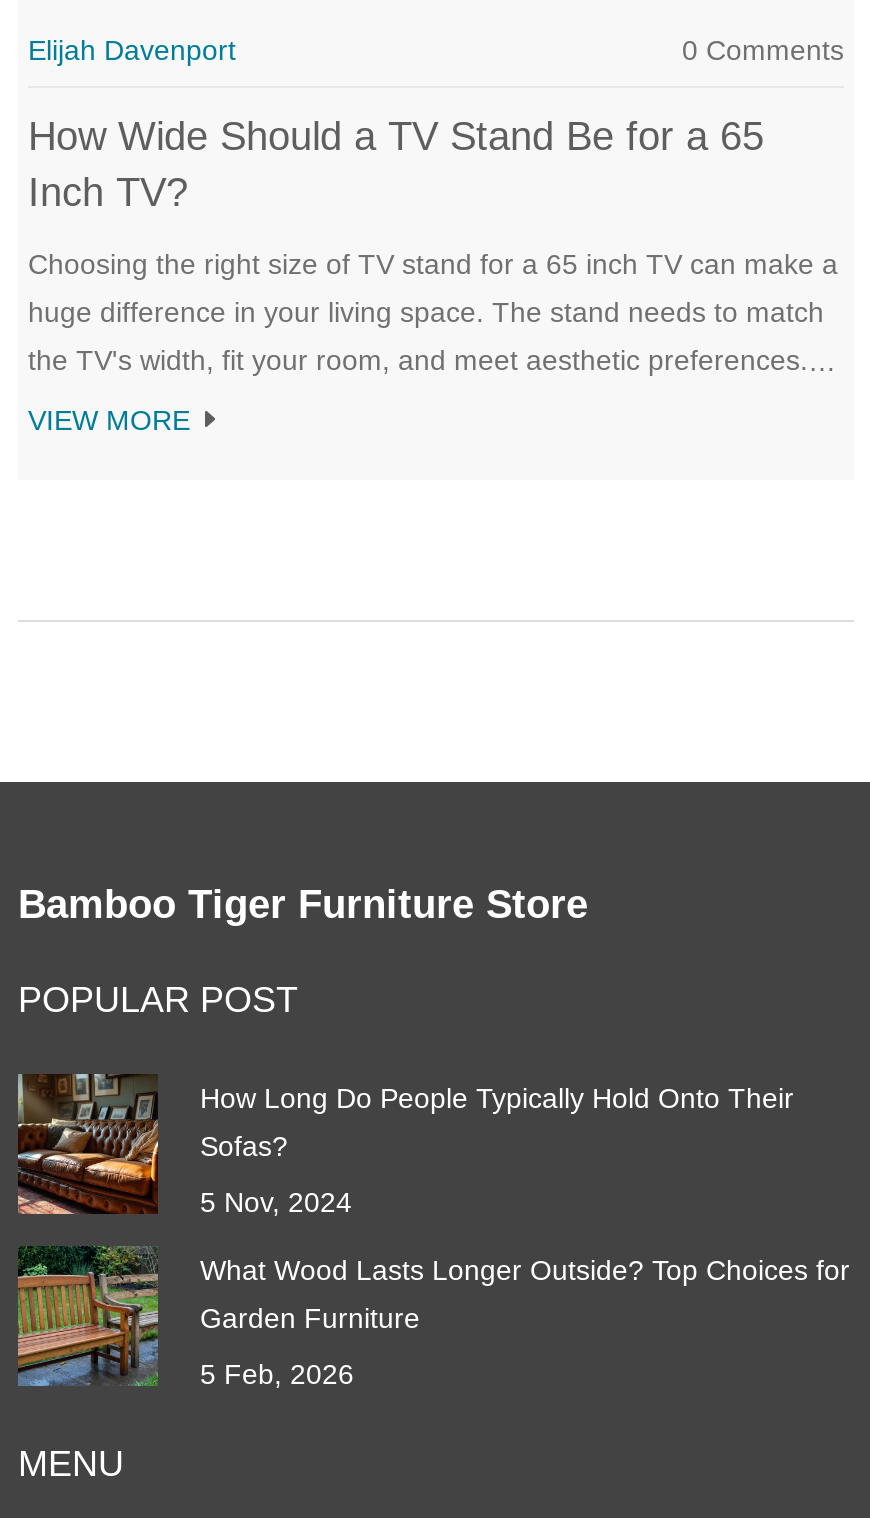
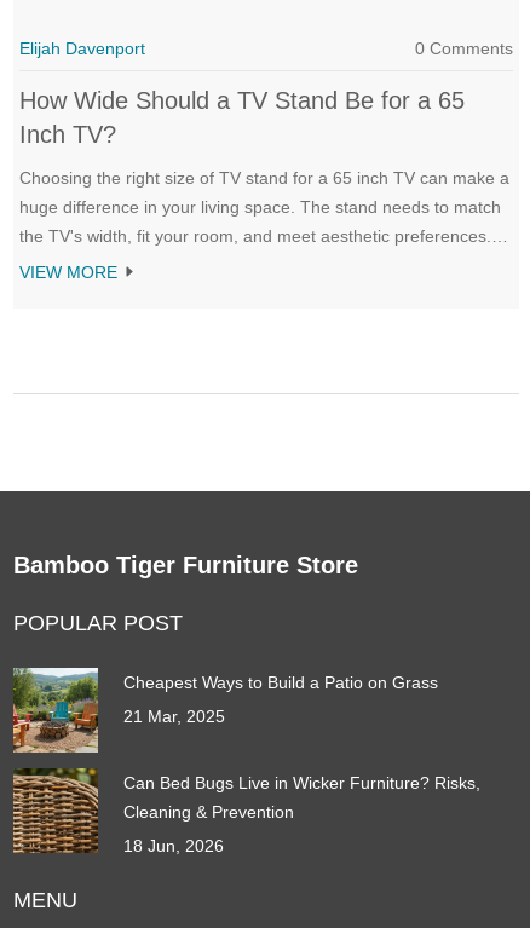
- [image]
- How Long Do People Typically Hold Onto Their
- Sofas?
- 5 Nov, 2024
- What Wood Lasts Longer Outside? Top Choices for
- Garden Furniture
- 5 Feb, 2026
+ [image]
+ Cheapest Ways to Build a Patio on Grass
+ 21 Mar, 2025
+ Can Bed Bugs Live in Wicker Furniture? Risks,
+ Cleaning & Prevention
+ 18 Jun, 2026

- [image]
+ [image]
